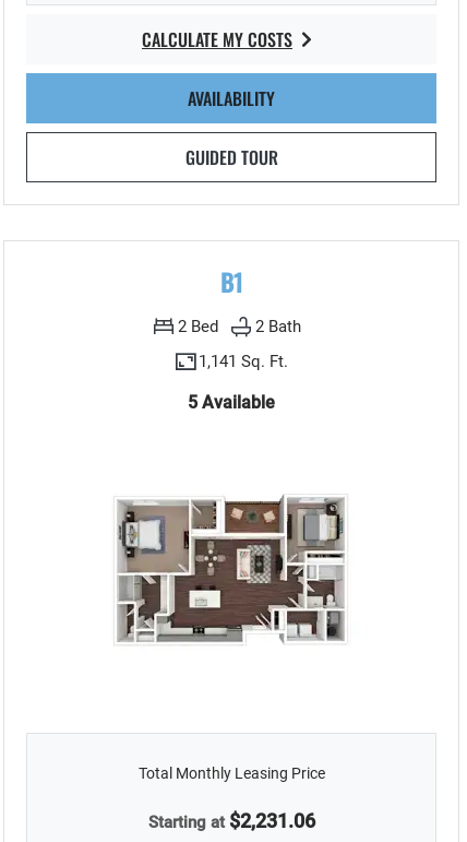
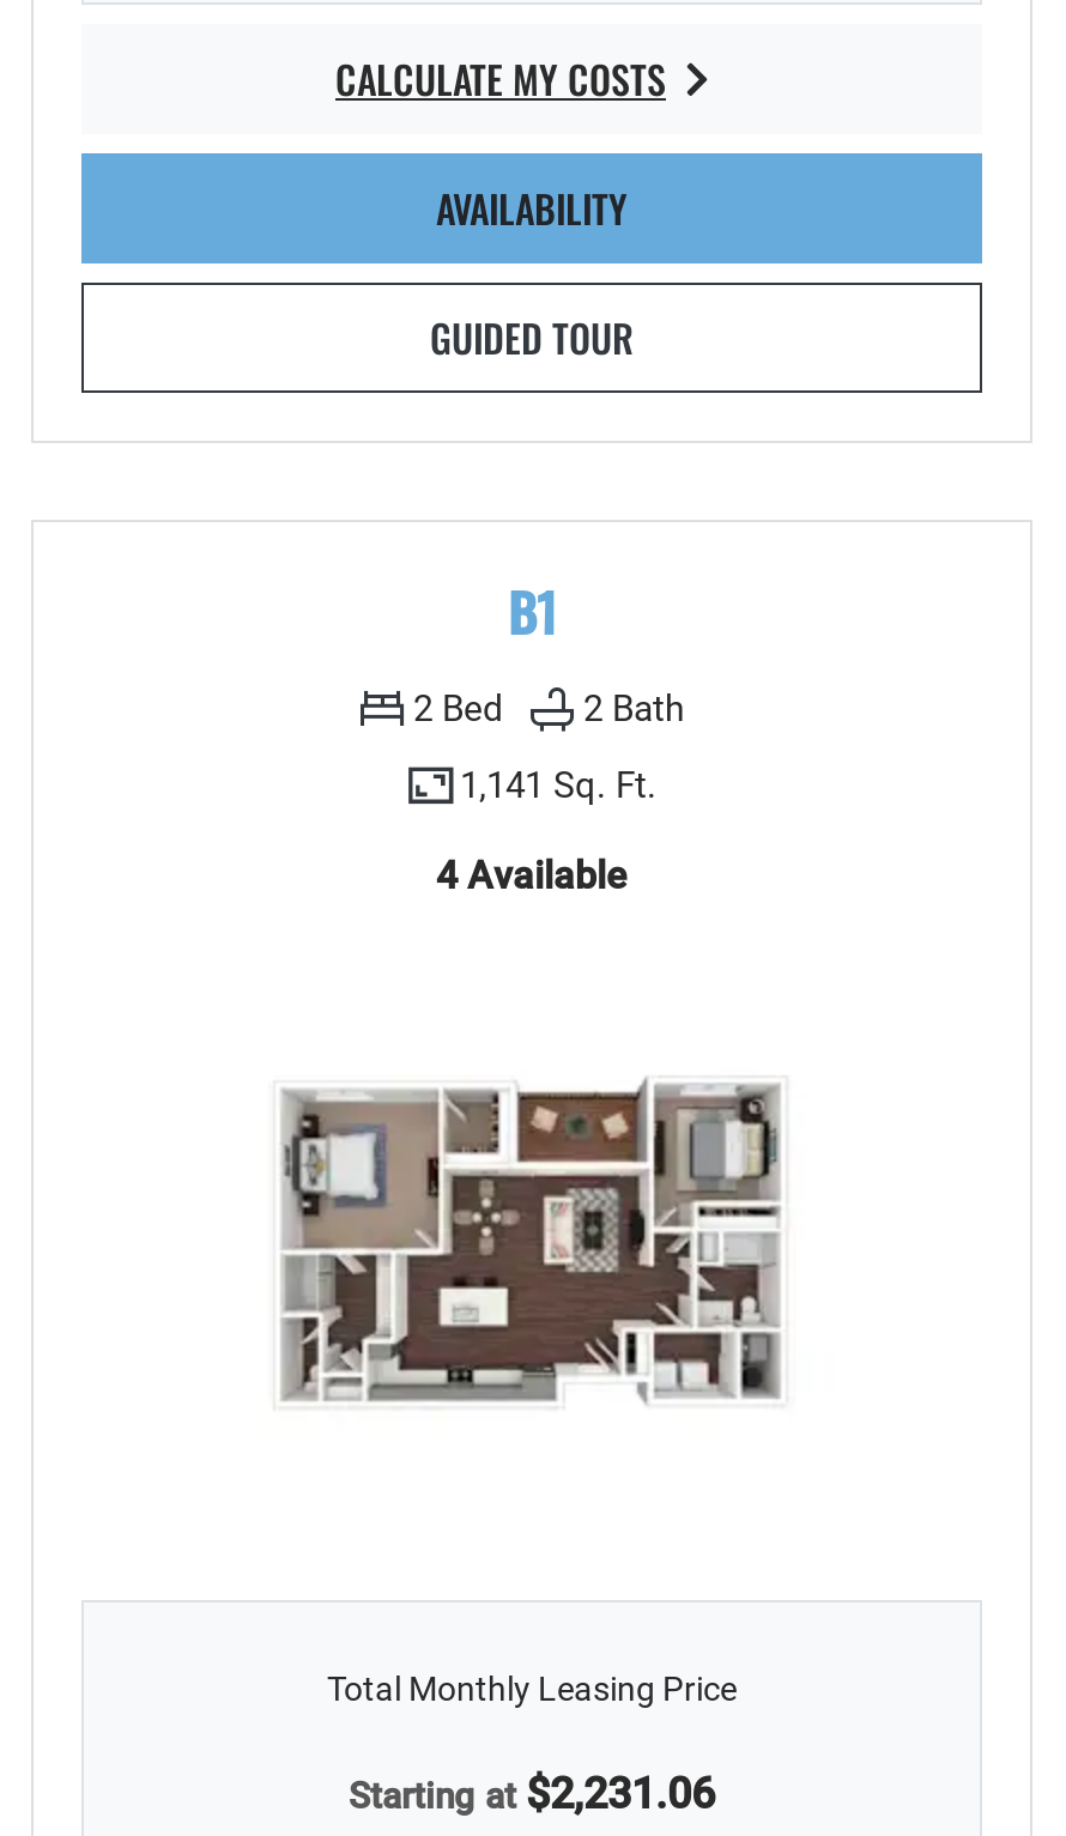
- 5 Available
+ 4 Available
